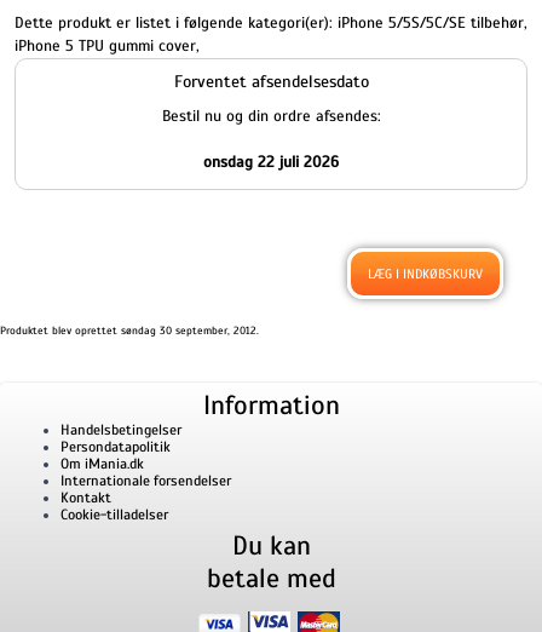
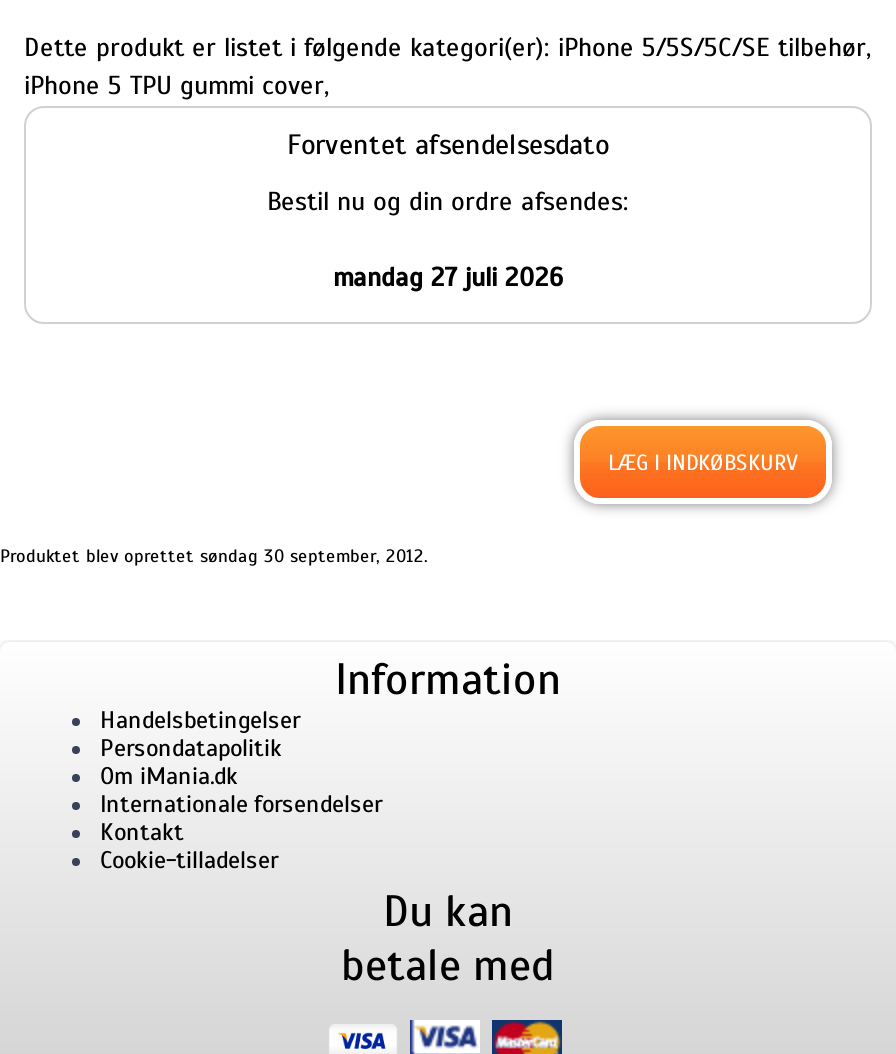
- onsdag 22 juli 2026
+ mandag 27 juli 2026
